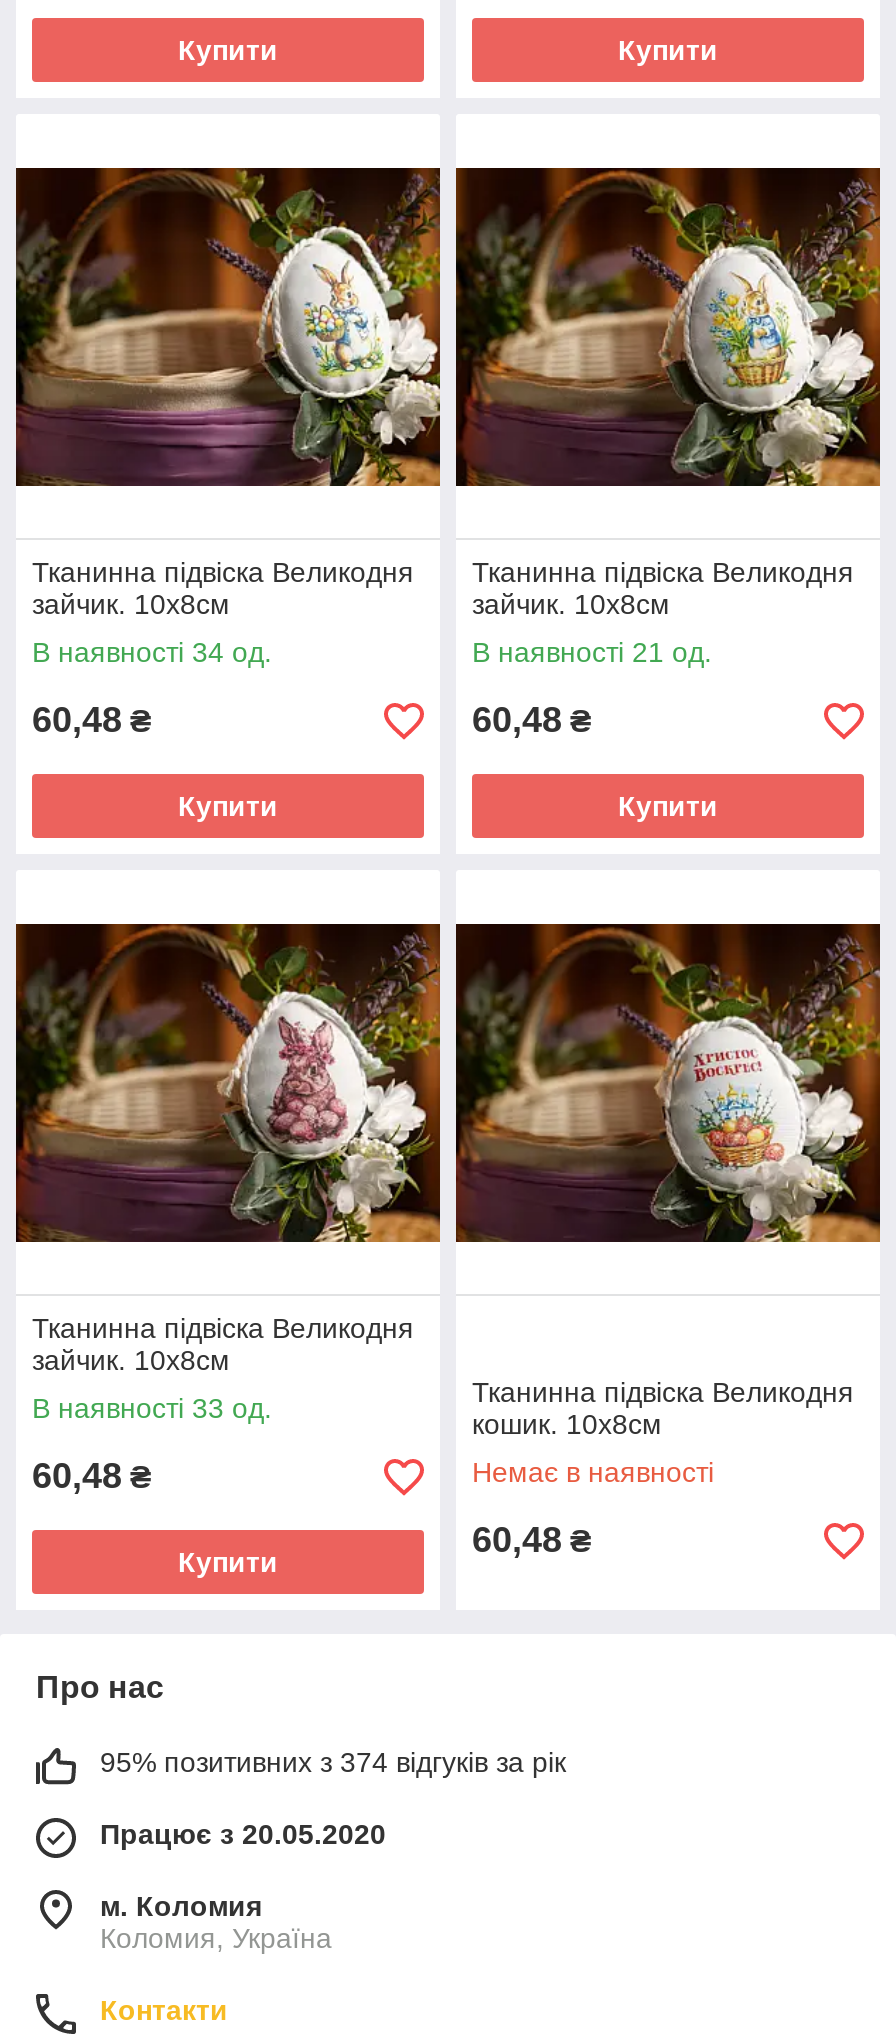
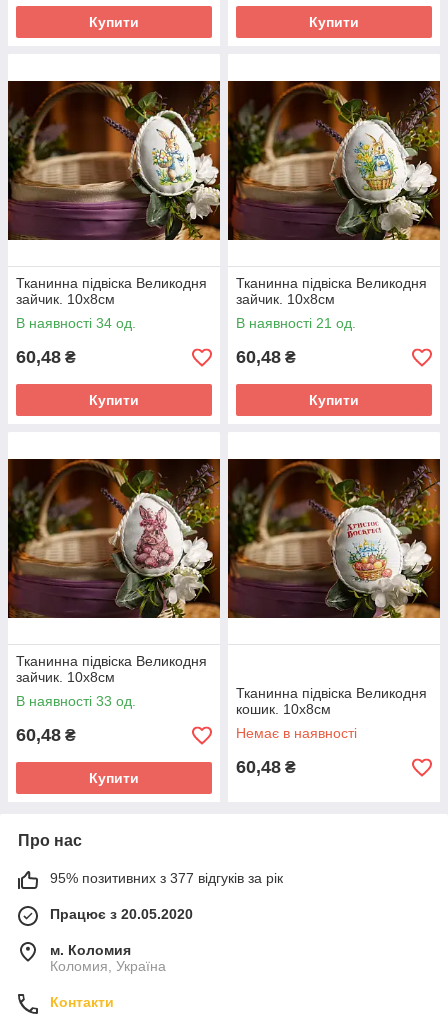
- 95% позитивних з 374 відгуків за рік
+ 95% позитивних з 377 відгуків за рік
